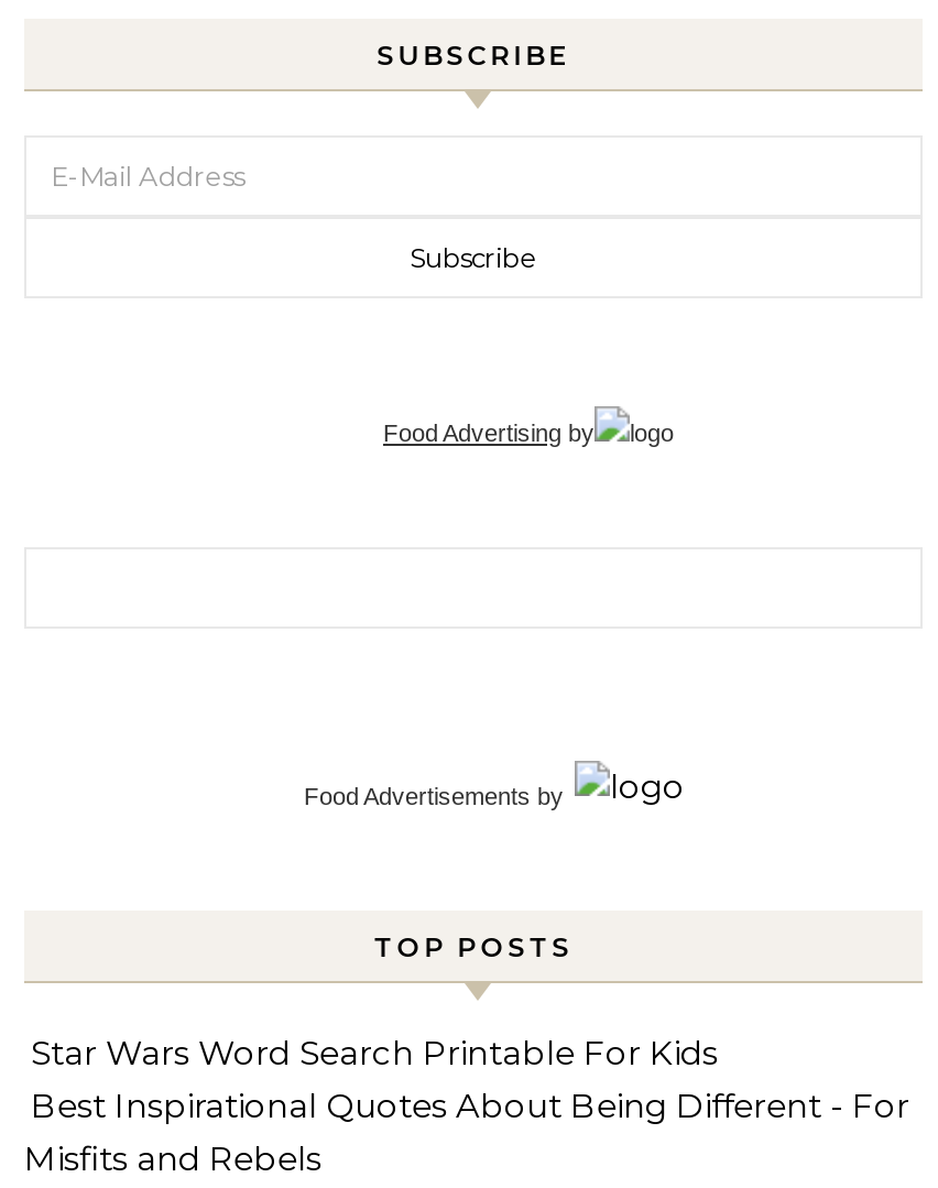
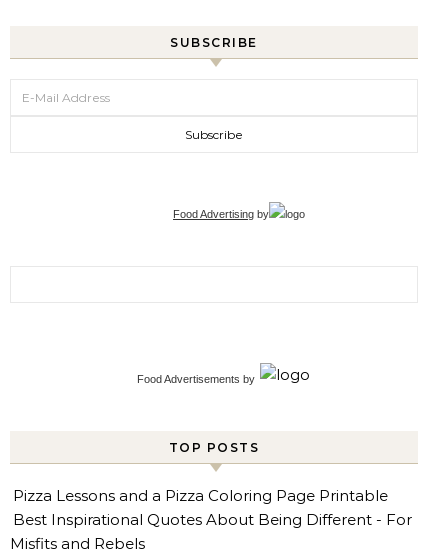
- Star Wars Word Search Printable For Kids
+ Pizza Lessons and a Pizza Coloring Page Printable
